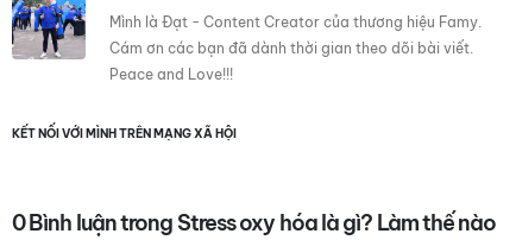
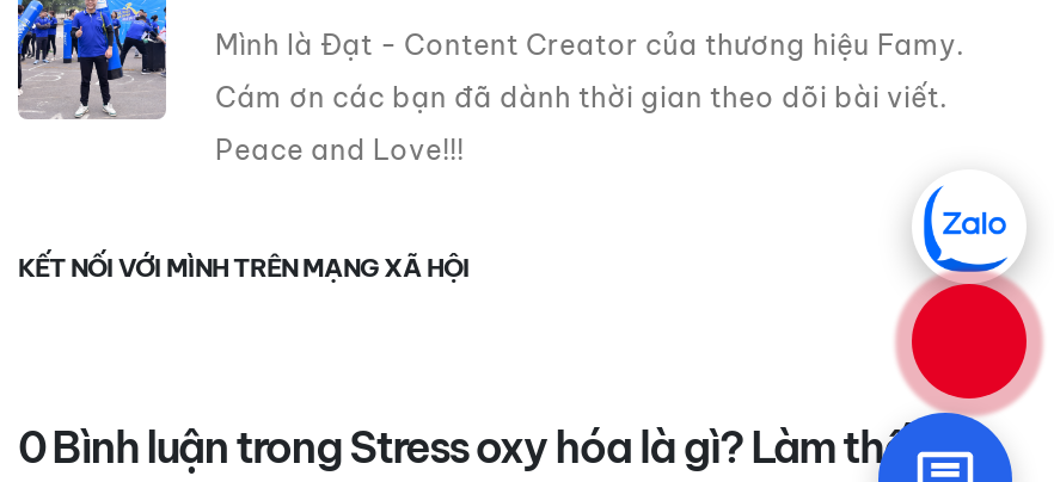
+ [image]
